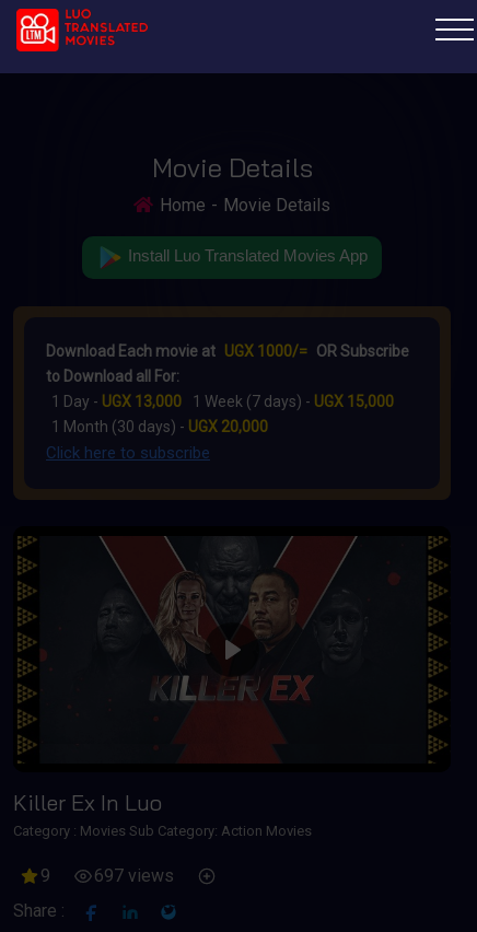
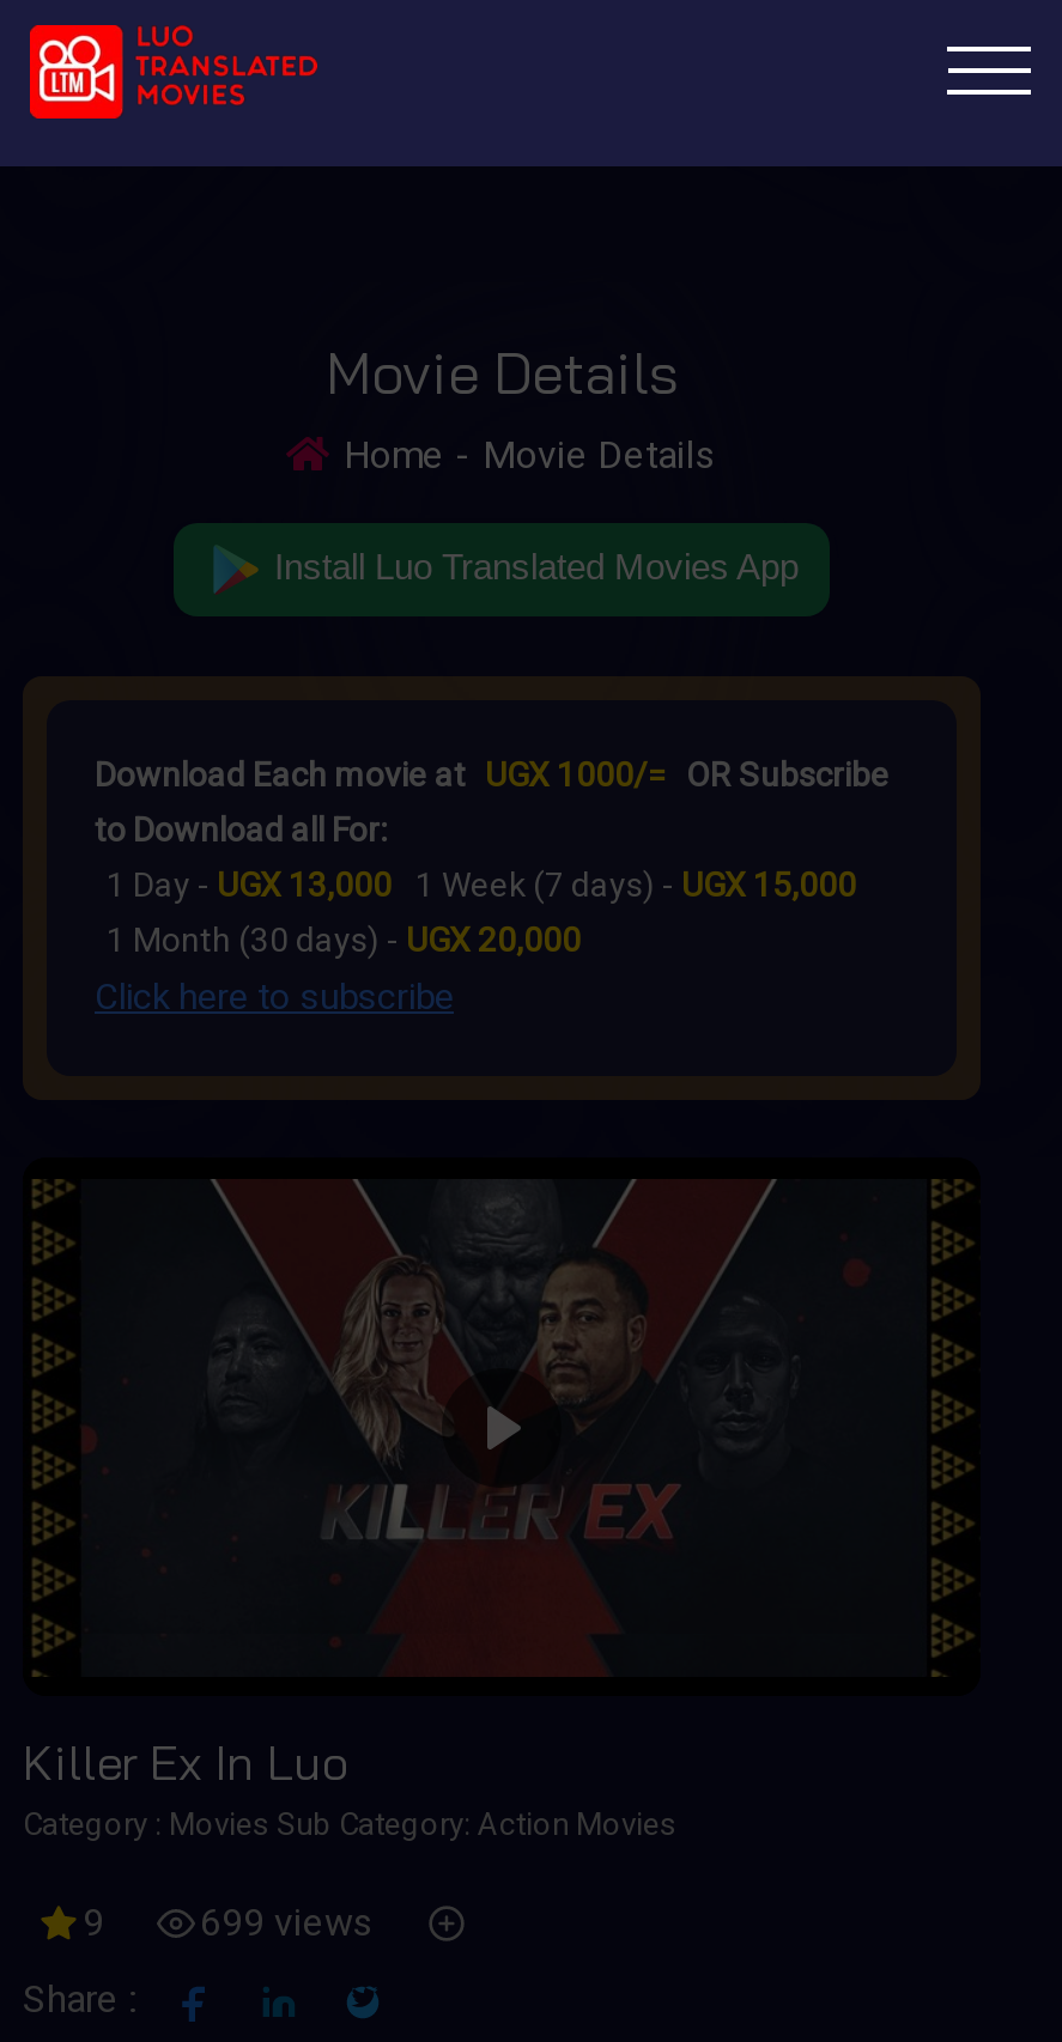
- 697 views
+ 699 views
